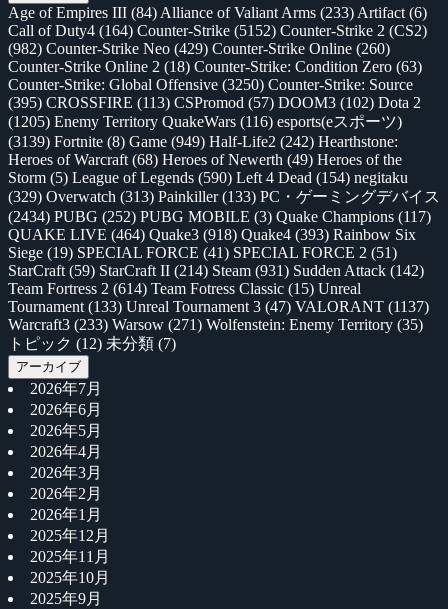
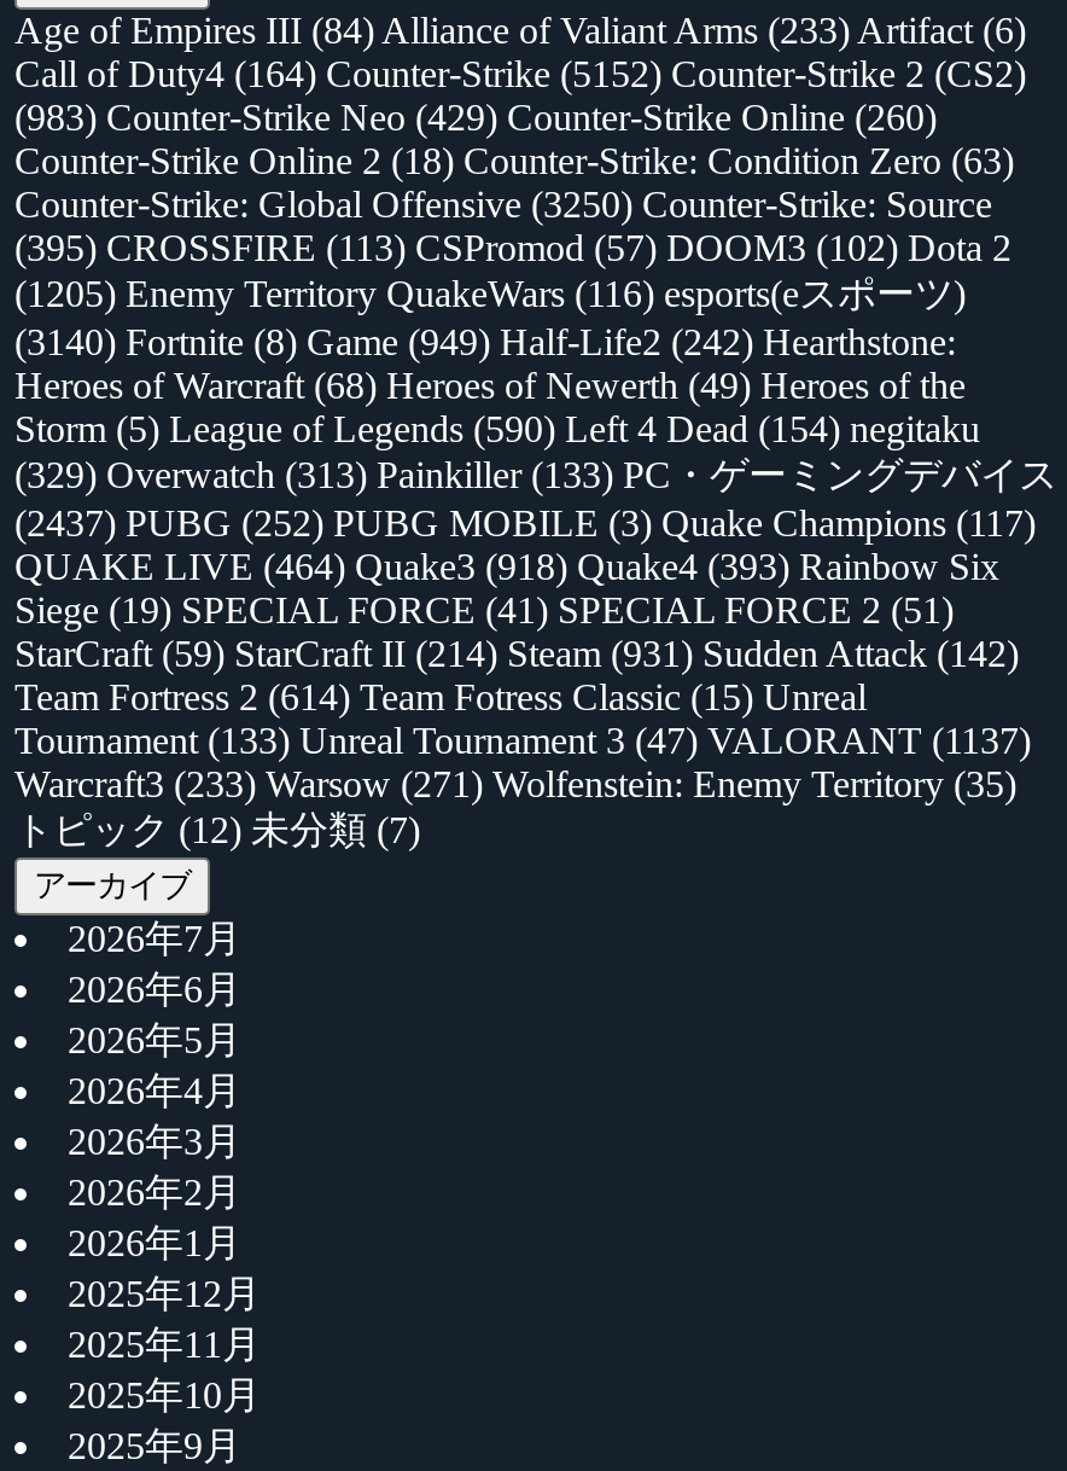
- (982) Counter-Strike Neo (429) Counter-Strike Online (260)
+ (983) Counter-Strike Neo (429) Counter-Strike Online (260)

- (3139) Fortnite (8) Game (949) Half-Life2 (242) Hearthstone:
+ (3140) Fortnite (8) Game (949) Half-Life2 (242) Hearthstone:

- (2434) PUBG (252) PUBG MOBILE (3) Quake Champions (117)
+ (2437) PUBG (252) PUBG MOBILE (3) Quake Champions (117)
